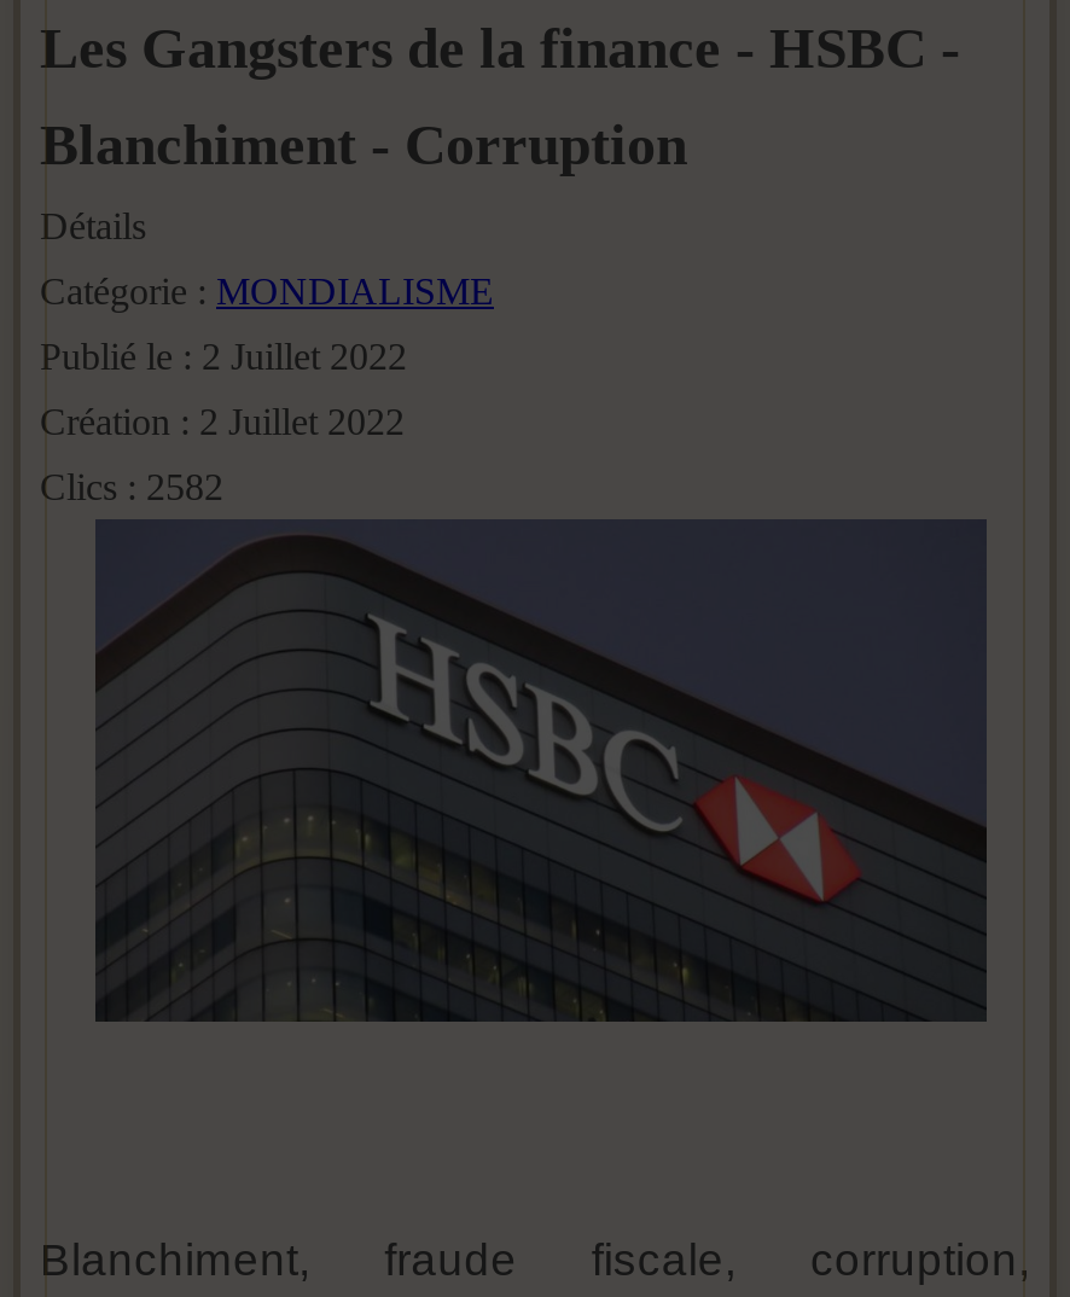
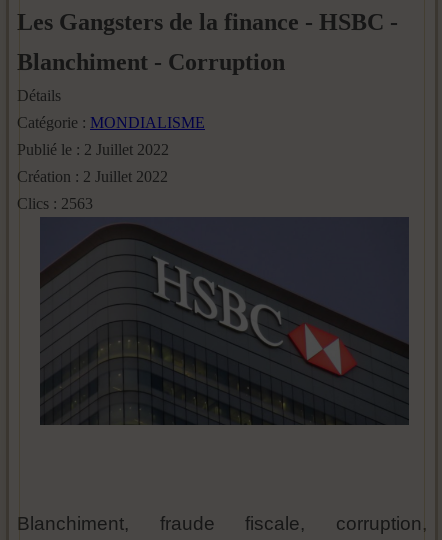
- Clics : 2582
+ Clics : 2563
